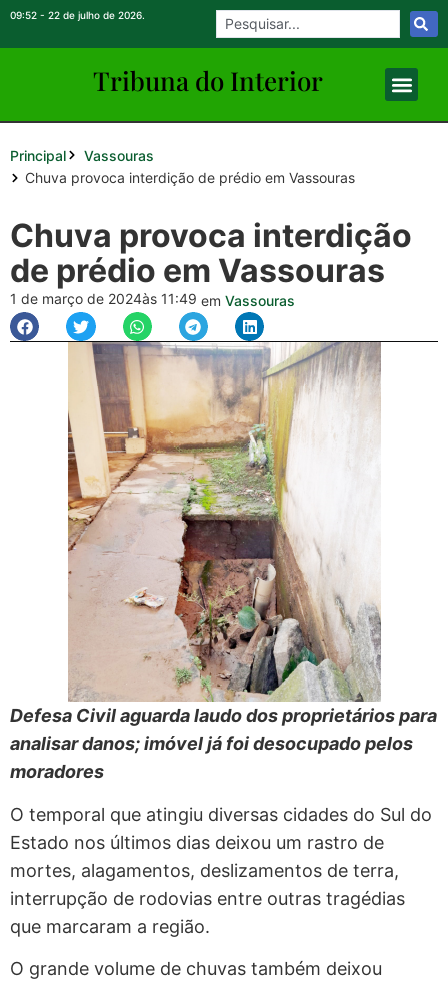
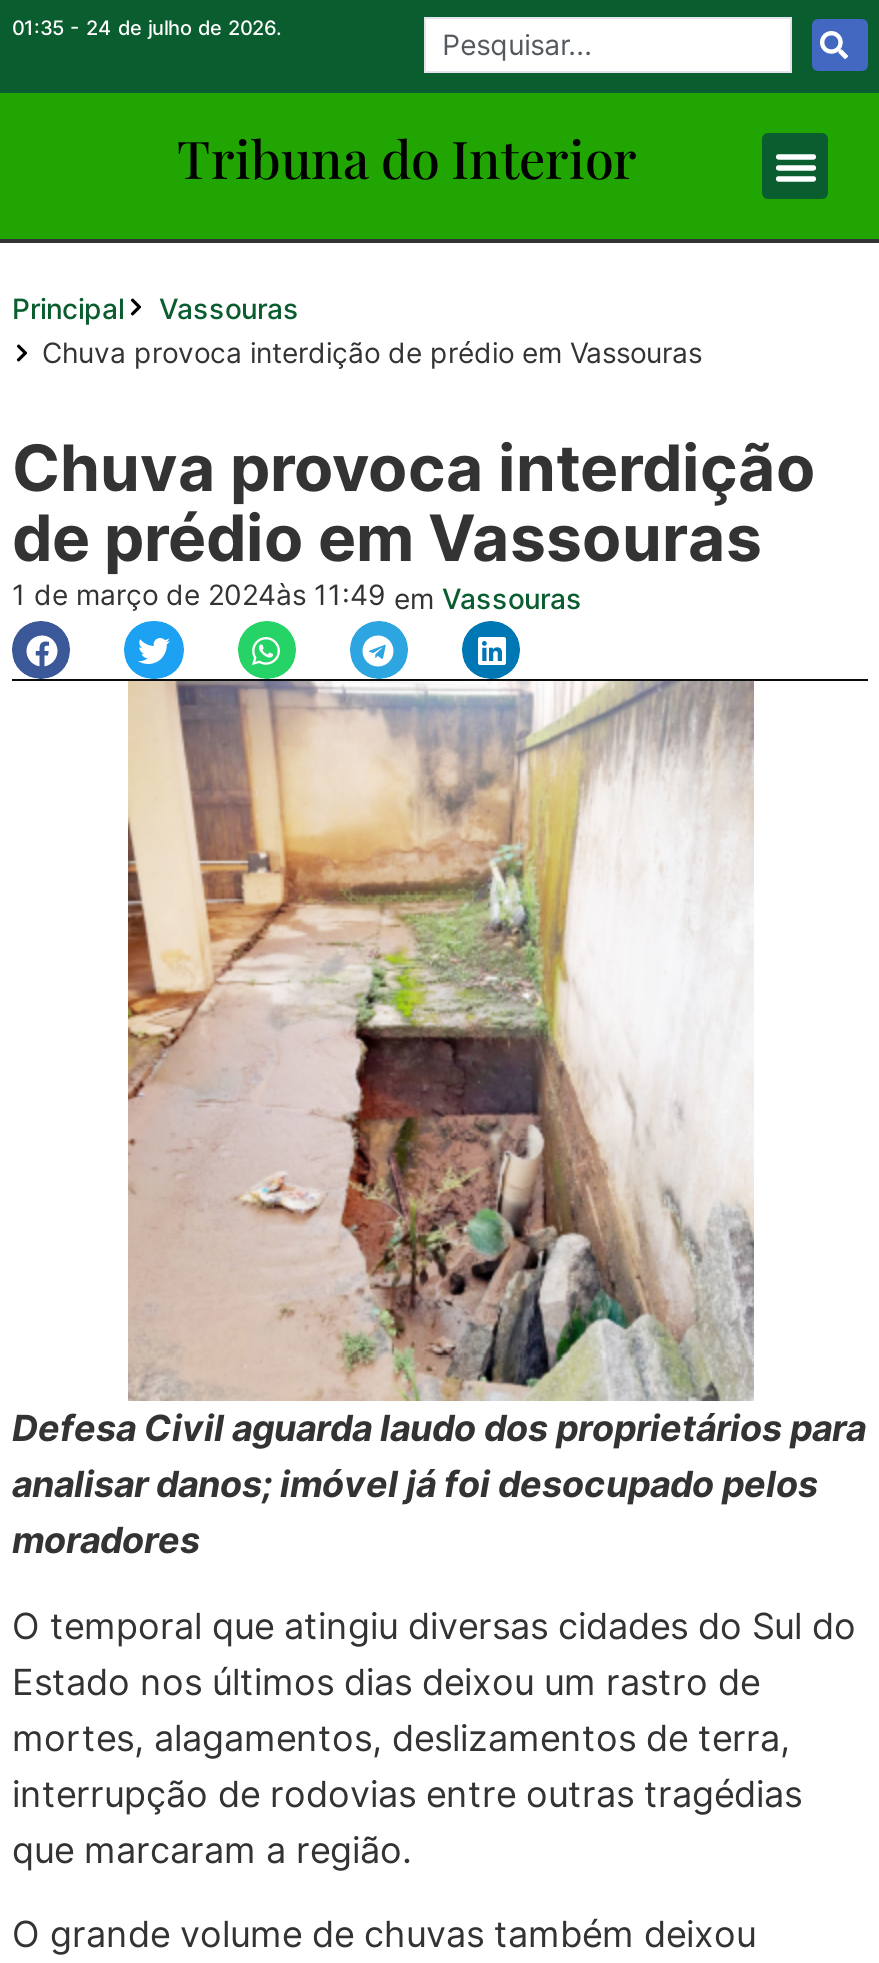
- 09:52 - 22 de julho de 2026.
+ 01:35 - 24 de julho de 2026.
